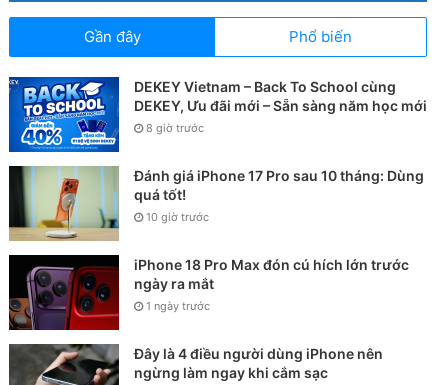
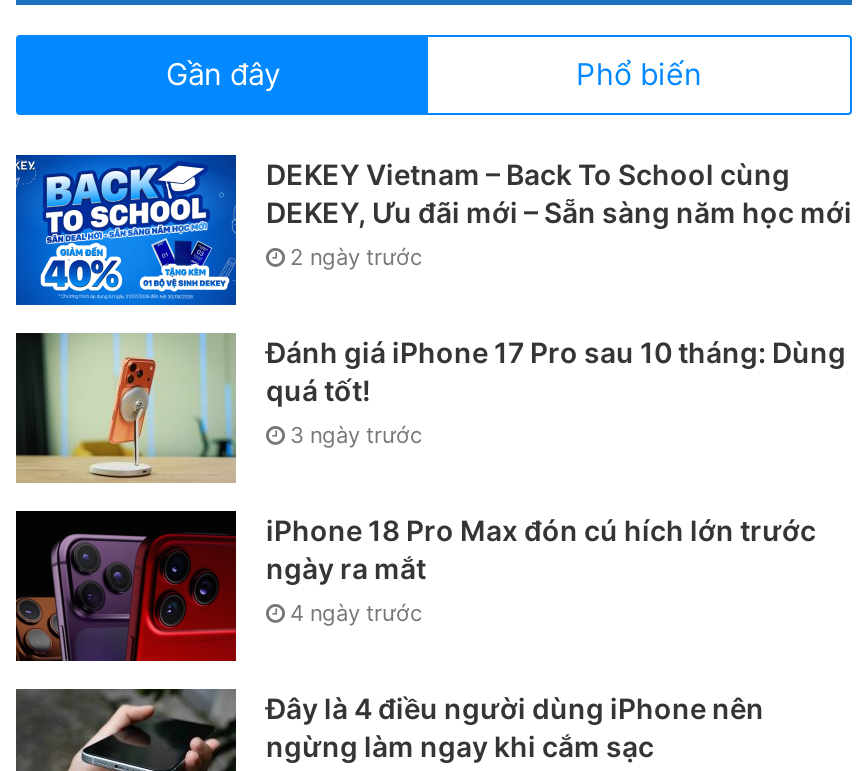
- 8 giờ trước
+ 2 ngày trước

- 10 giờ trước
+ 3 ngày trước

- 1 ngày trước
+ 4 ngày trước
